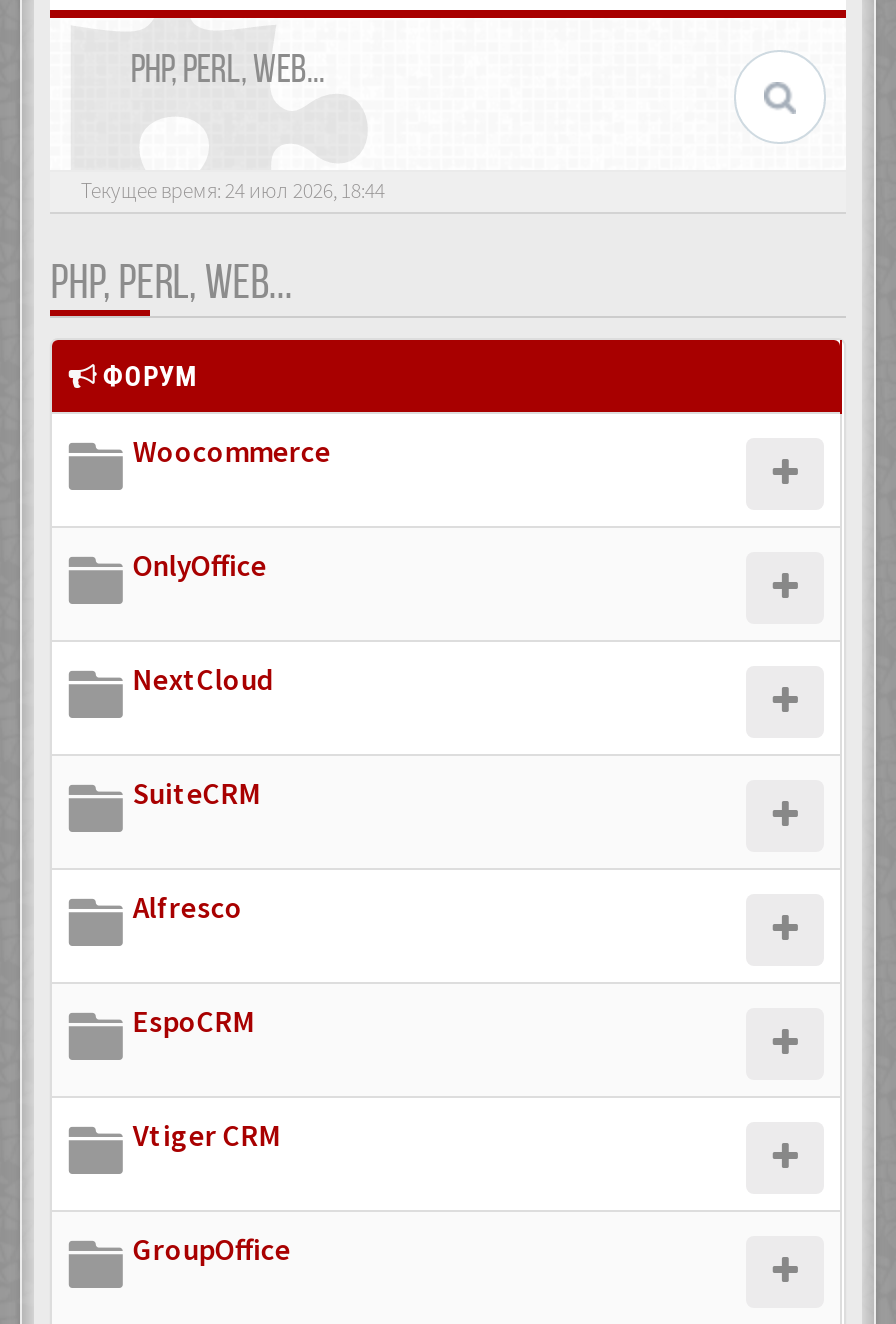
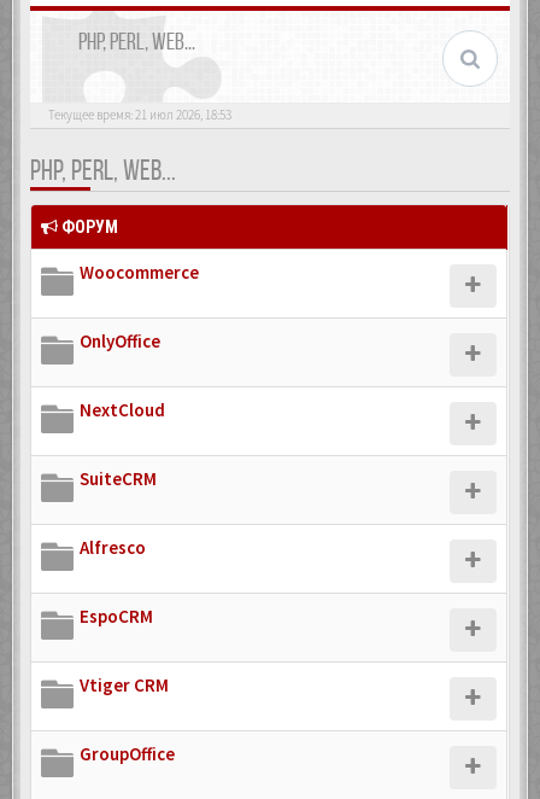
- Текущее время: 24 июл 2026, 18:44
+ Текущее время: 21 июл 2026, 18:53
